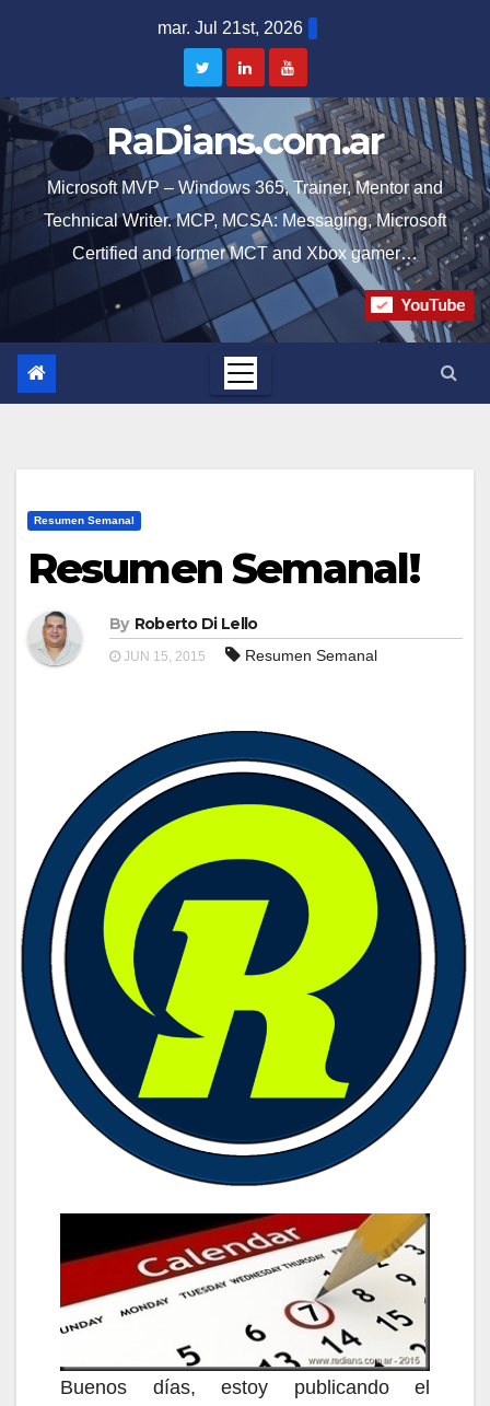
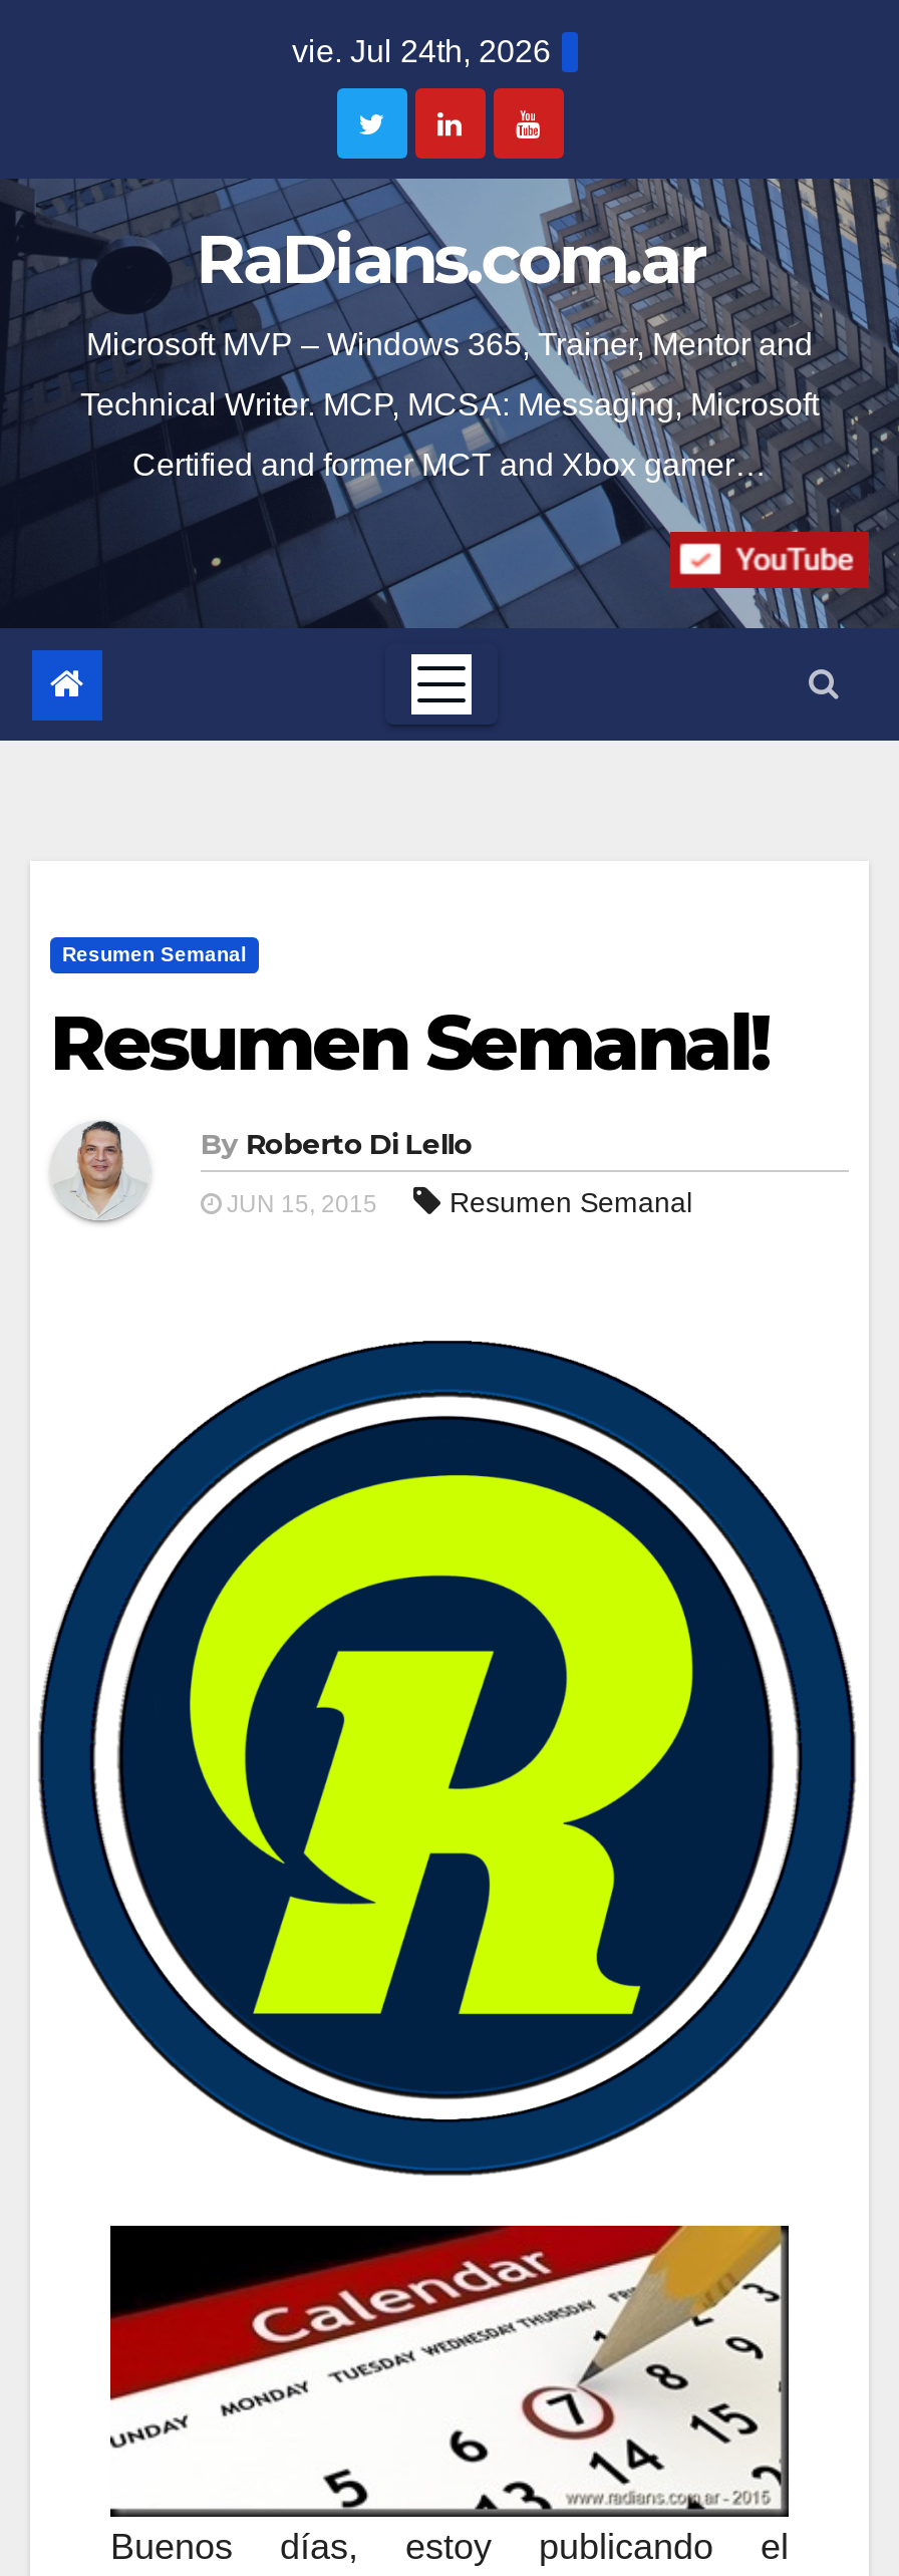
- mar. Jul 21st, 2026
+ vie. Jul 24th, 2026
